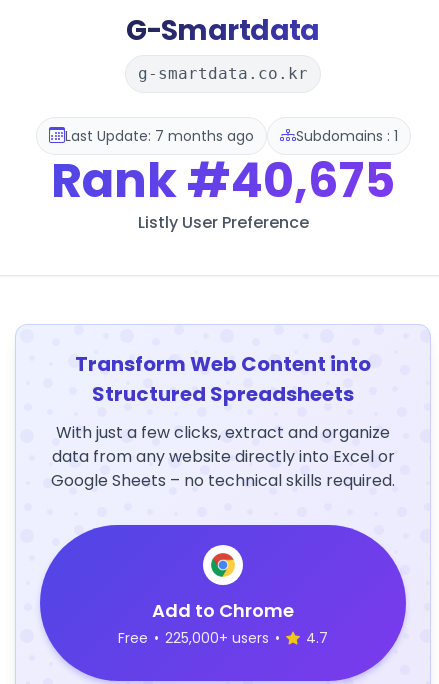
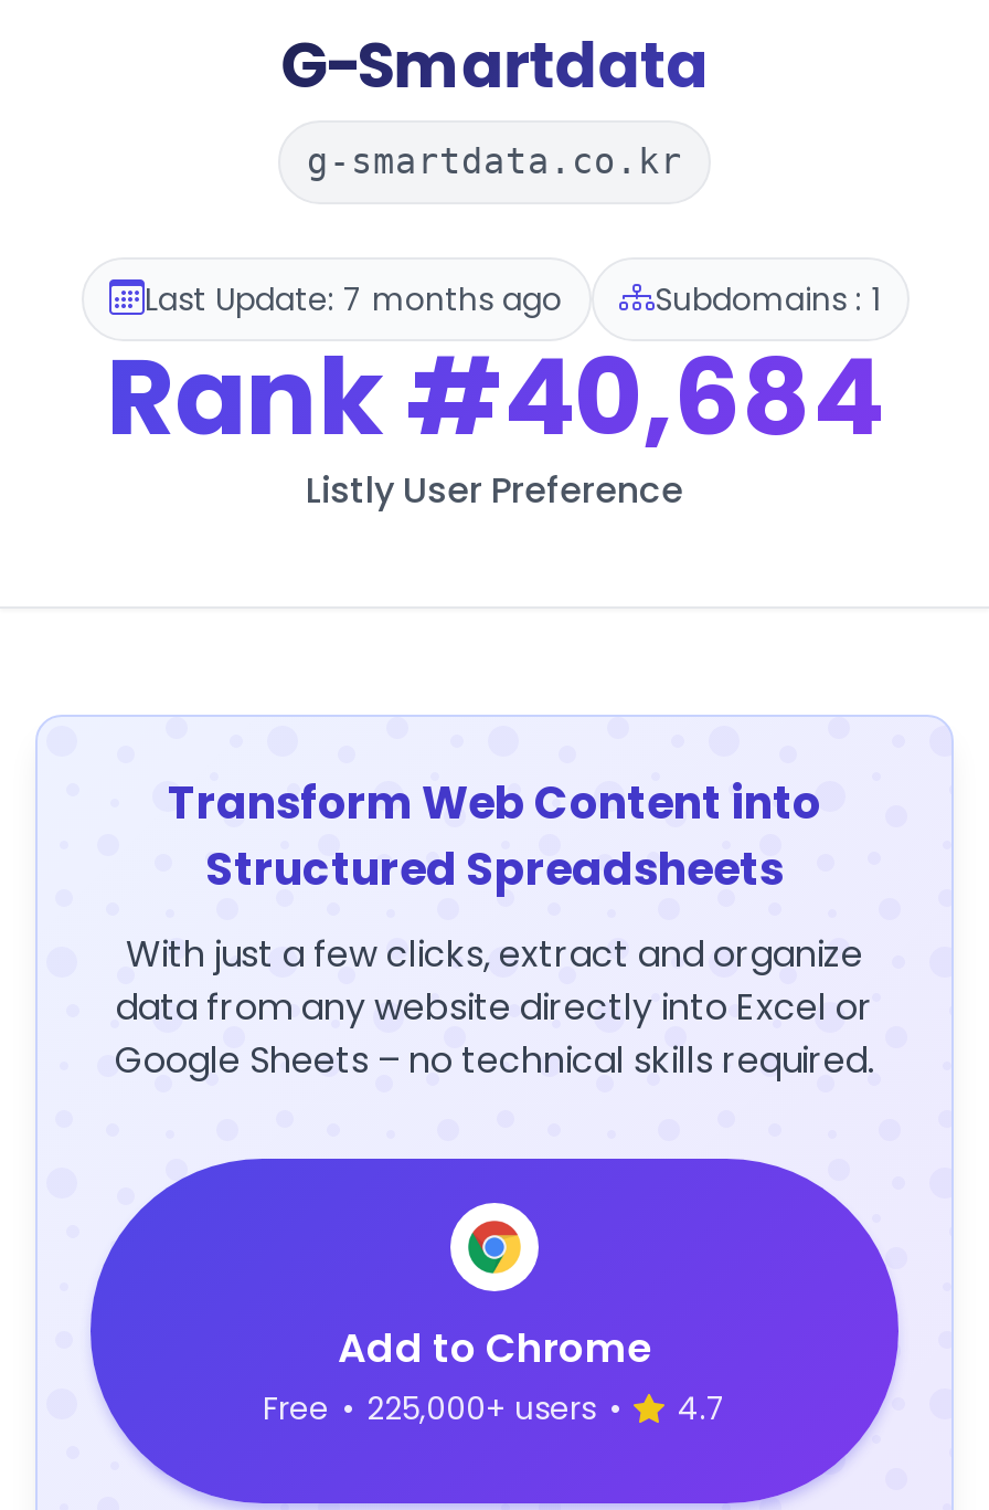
- Rank #40,675
+ Rank #40,684
